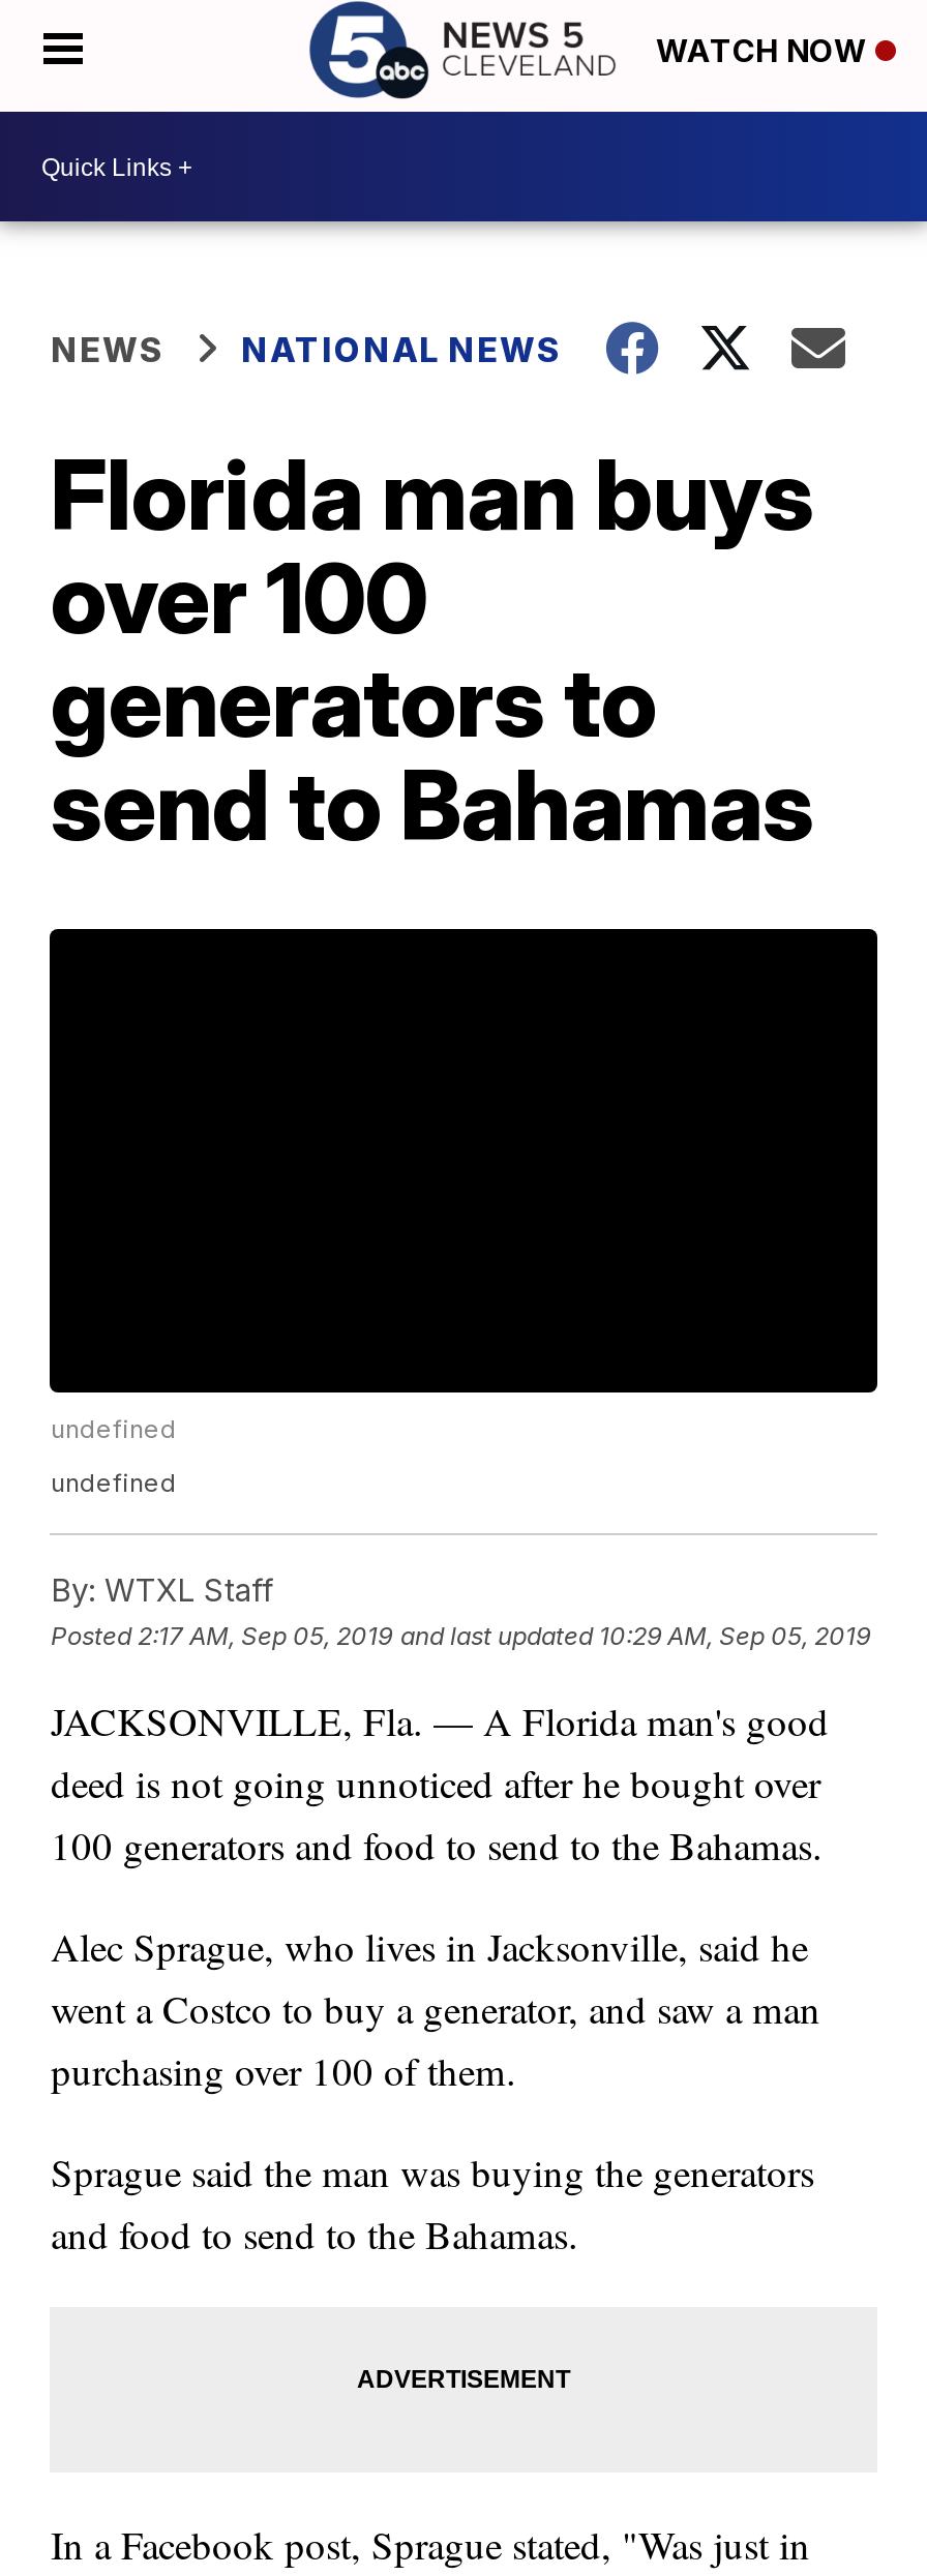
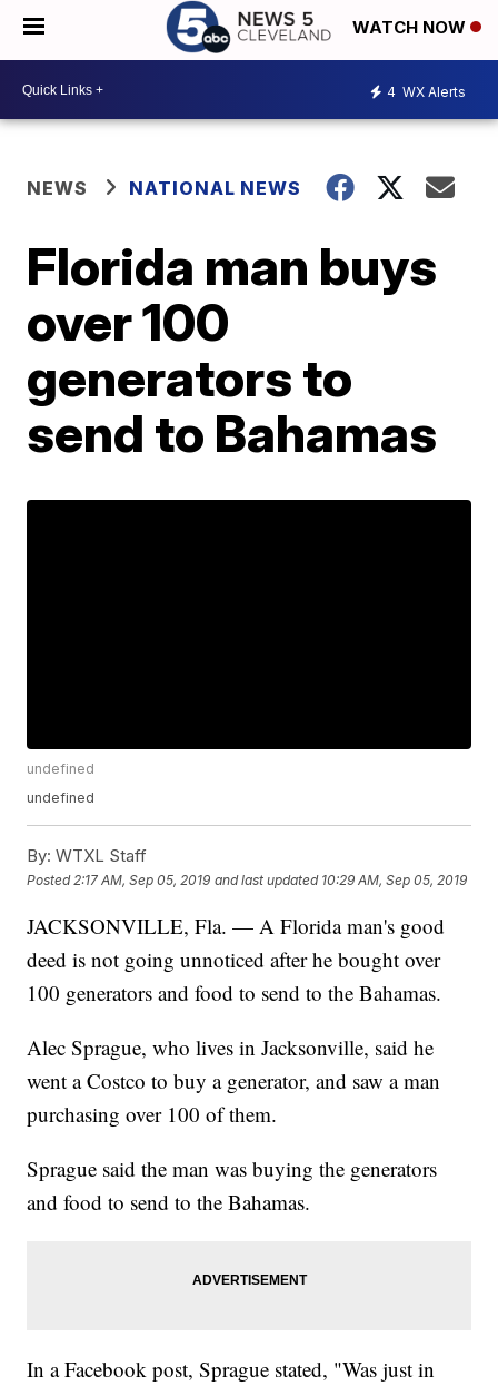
+ 4 WX Alerts
